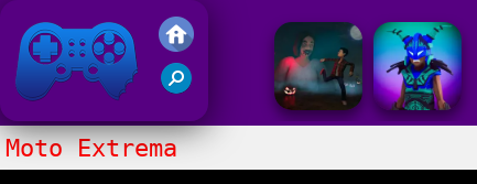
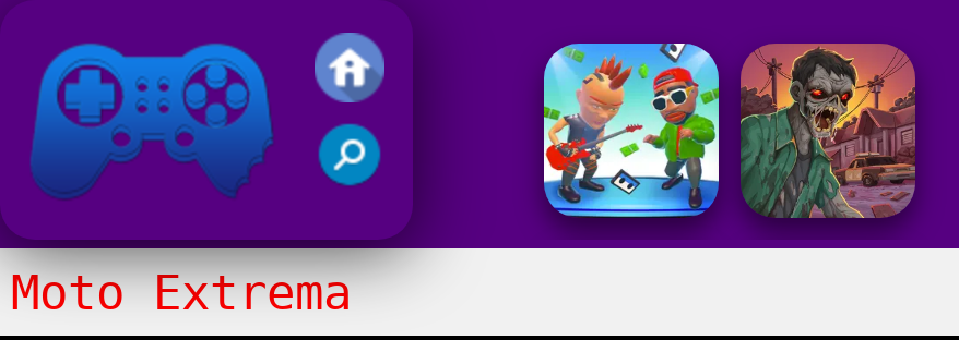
- [image]
+ [image]

- [image]
+ [image]
